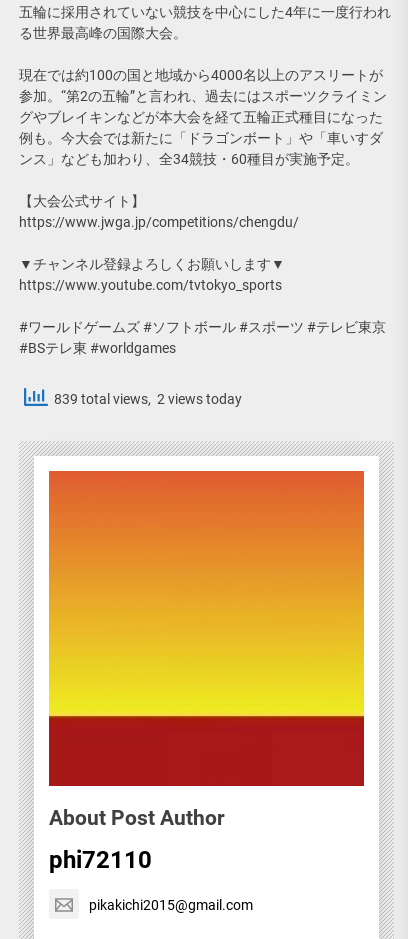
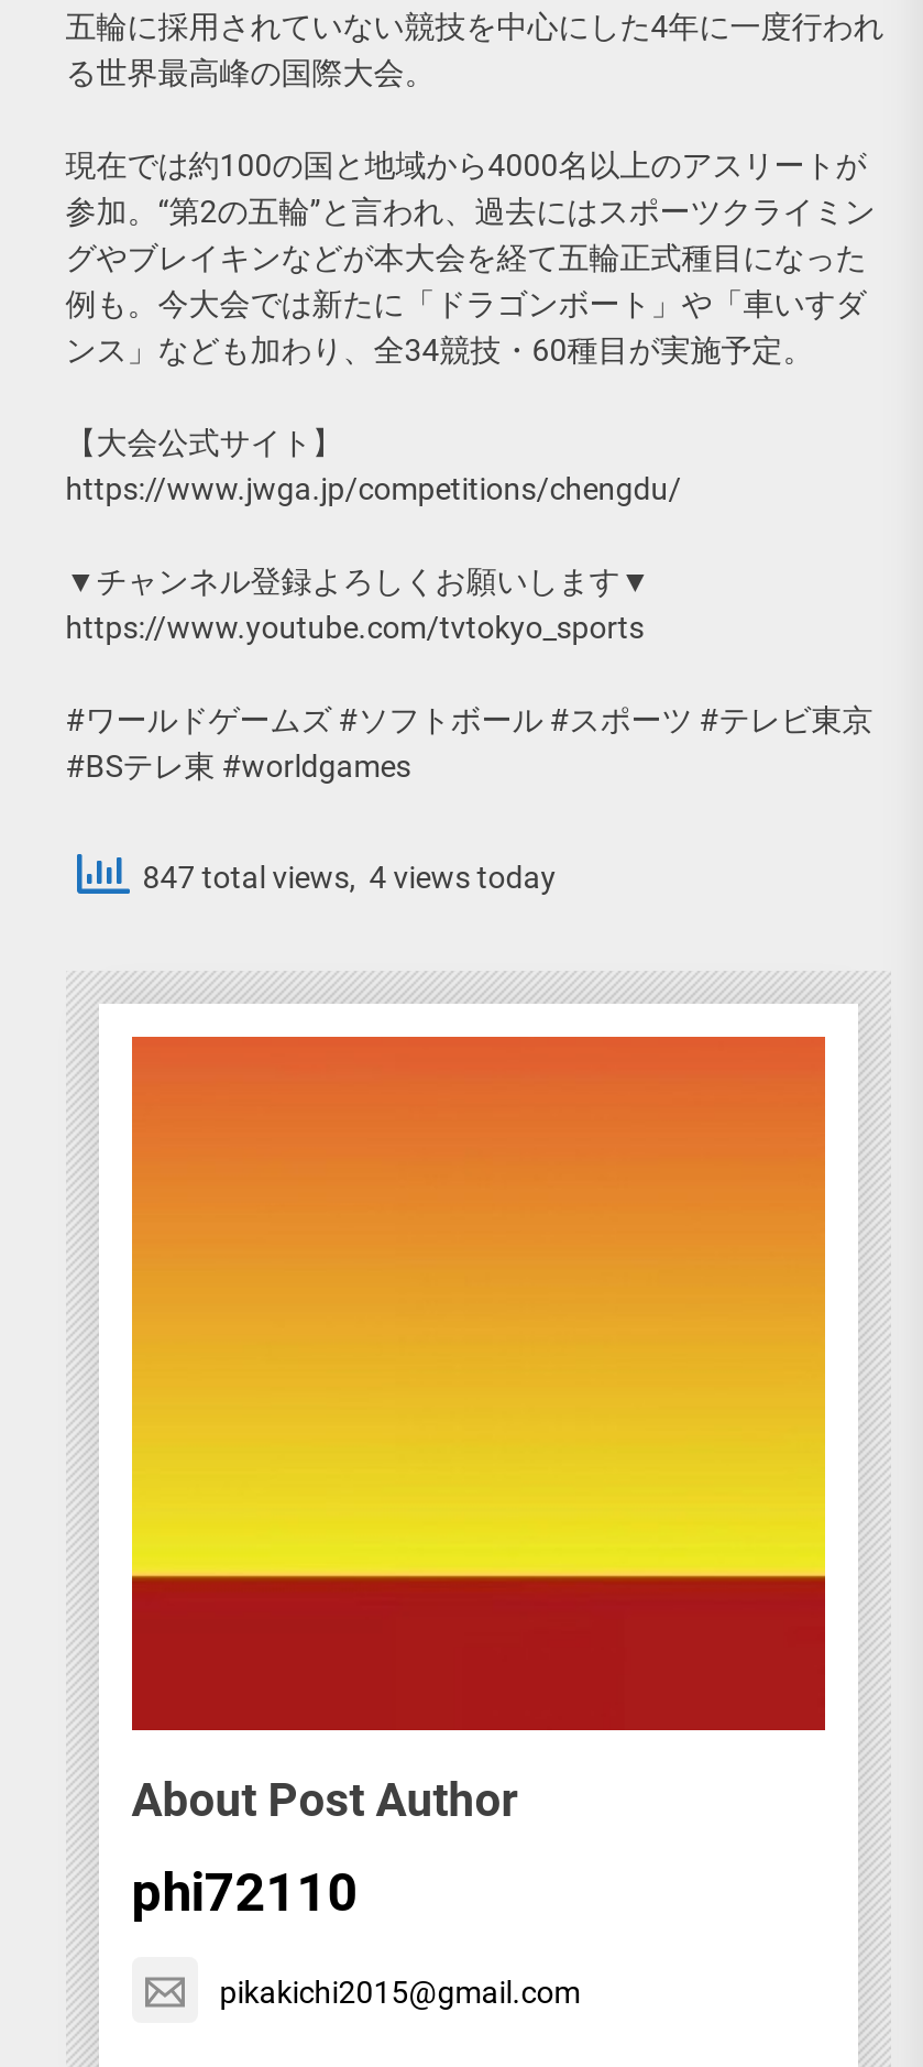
- 839 total views, 2 views today
+ 847 total views, 4 views today
